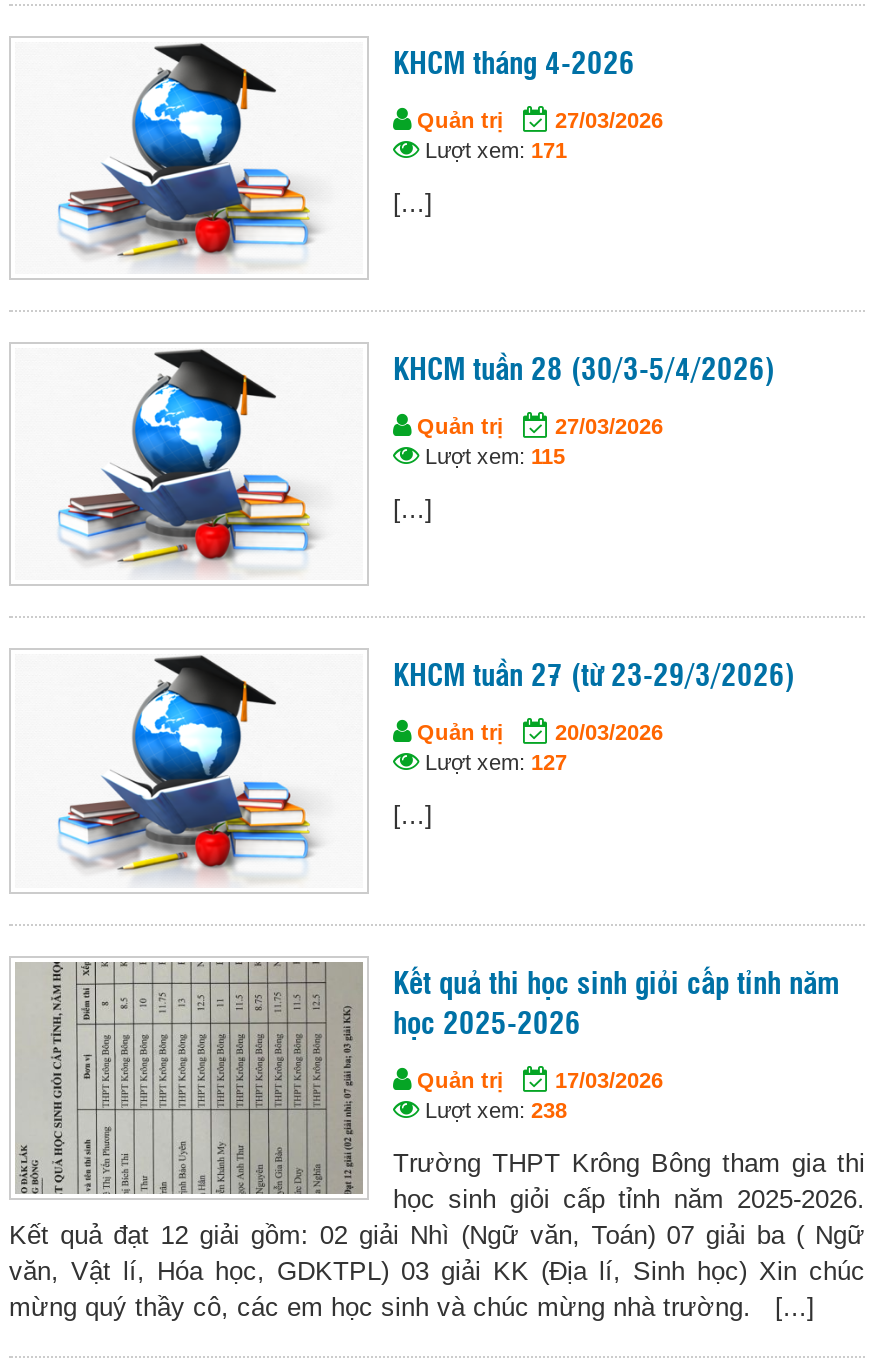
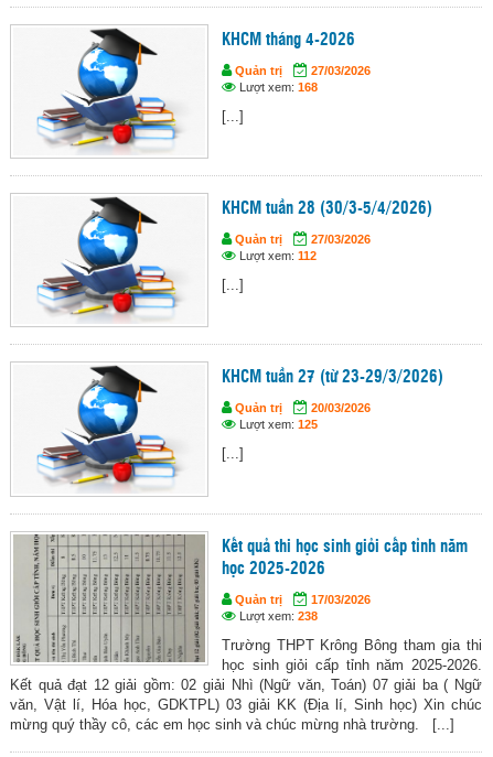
- Lượt xem: 171
+ Lượt xem: 168

- Lượt xem: 115
+ Lượt xem: 112

- Lượt xem: 127
+ Lượt xem: 125
